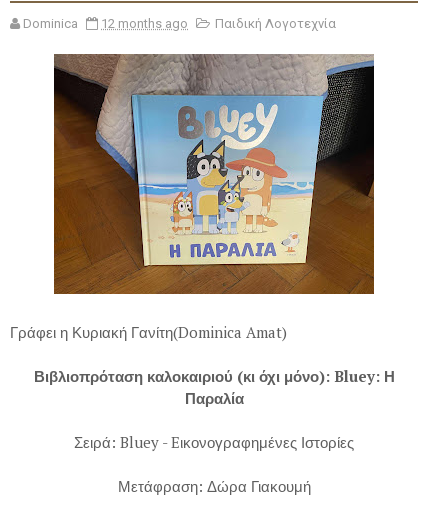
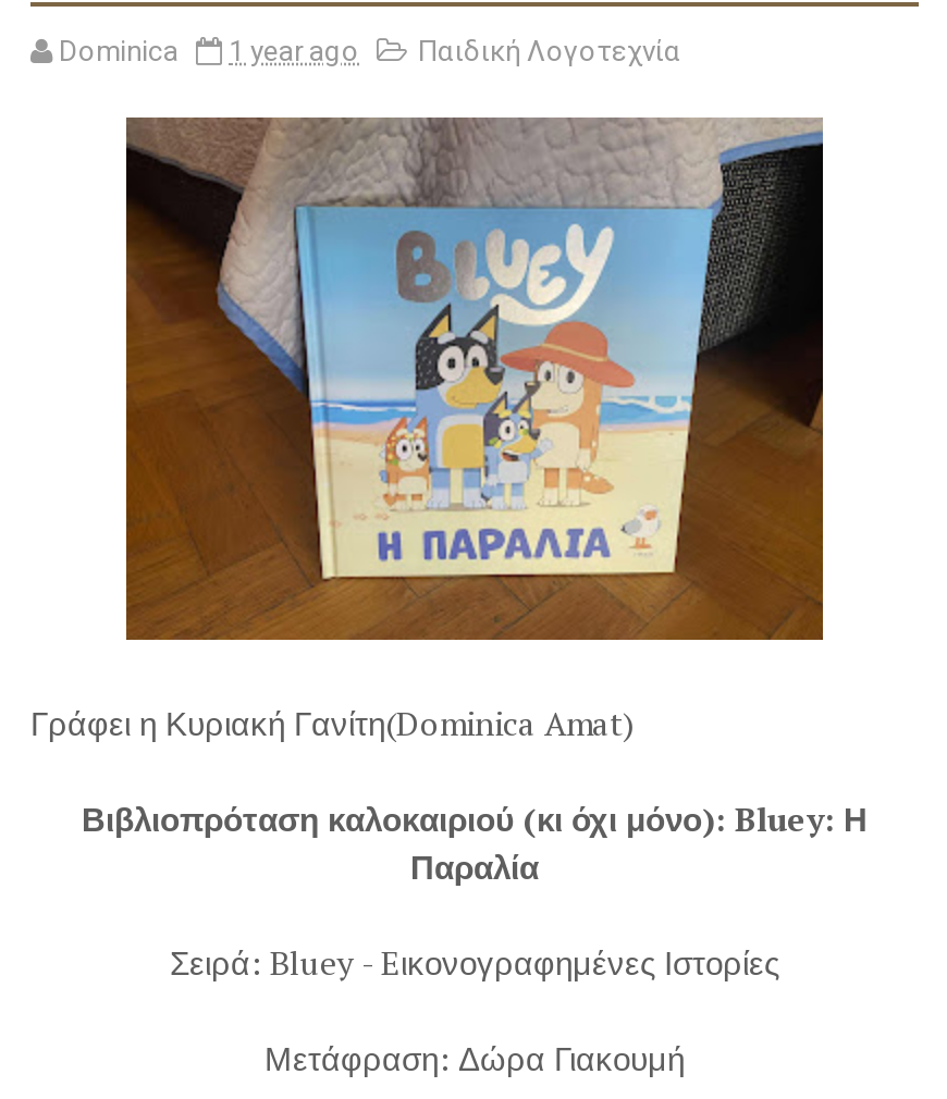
- Dominica 12 months ago Παιδική Λογοτεχνία
+ Dominica 1 year ago Παιδική Λογοτεχνία
